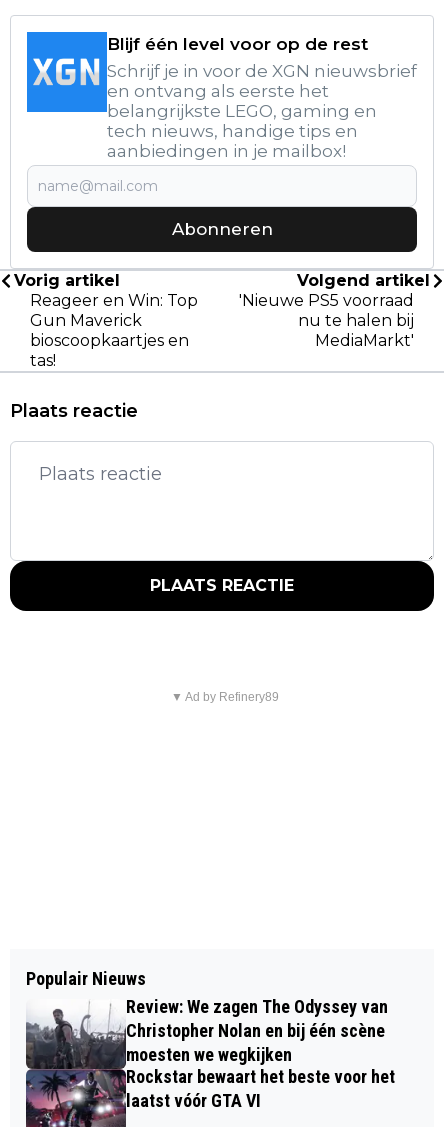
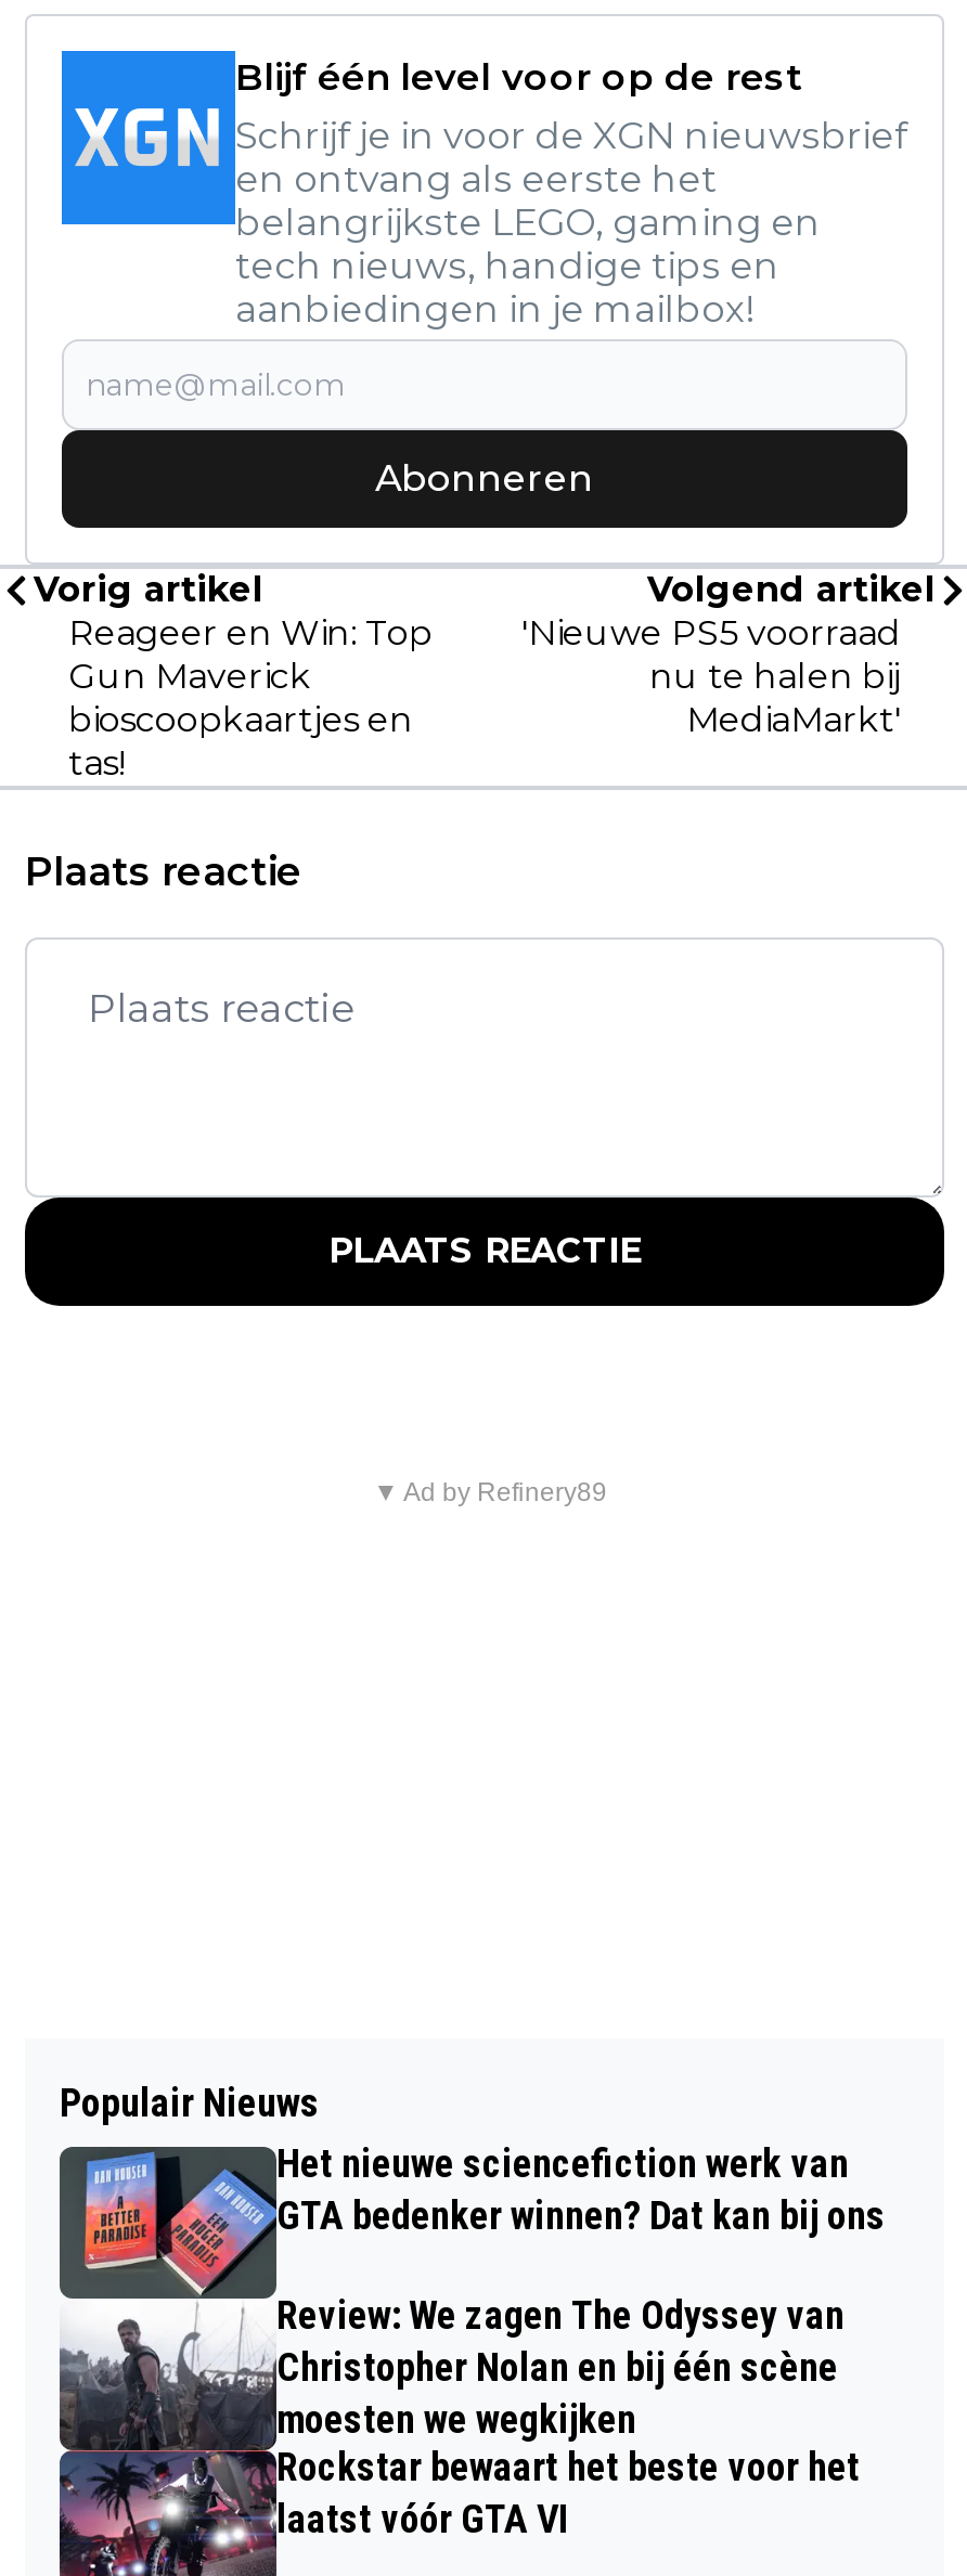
+ [image]
+ Het nieuwe sciencefiction werk van
+ GTA bedenker winnen? Dat kan bij ons
